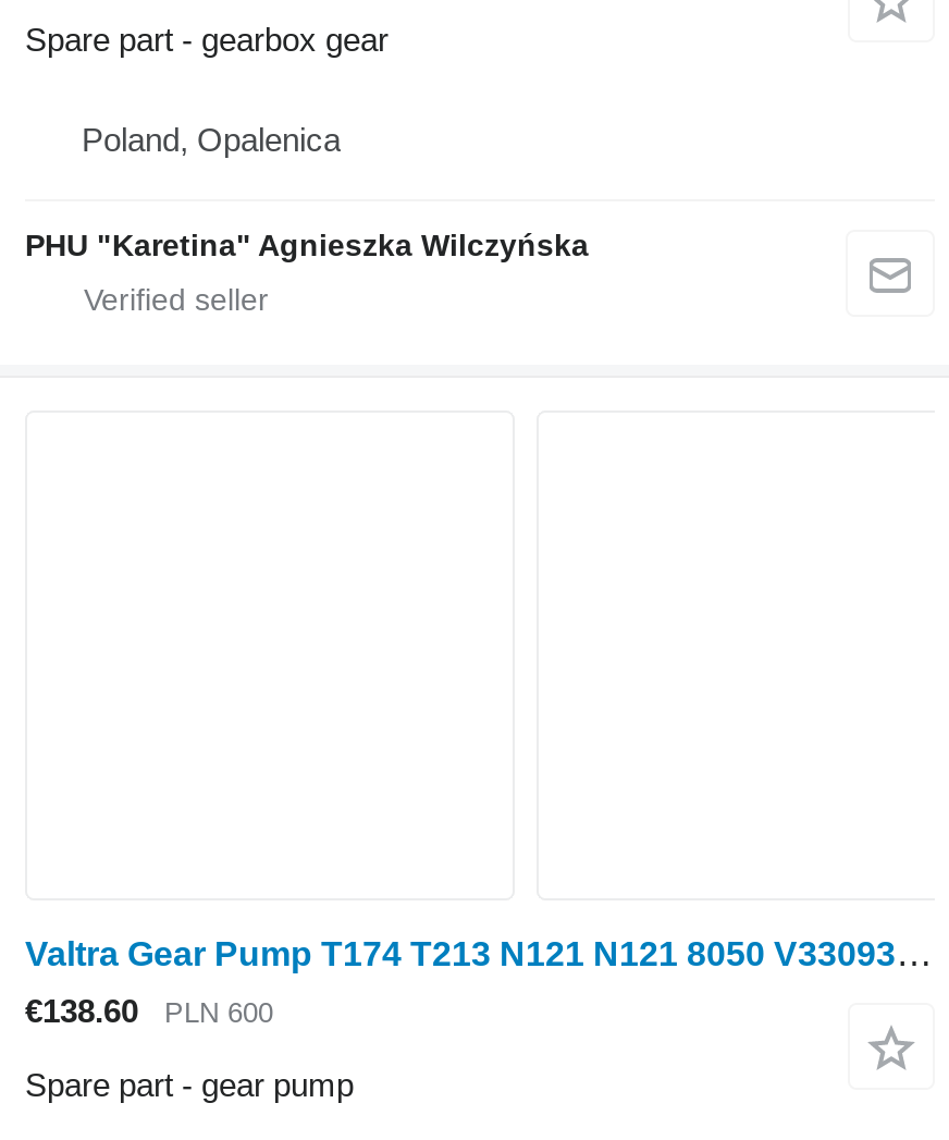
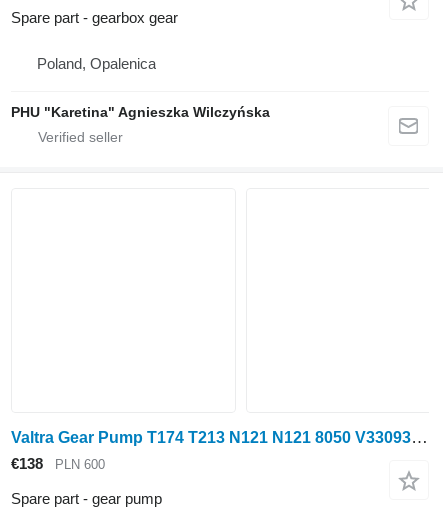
- €138.60 PLN 600
+ €138 PLN 600
